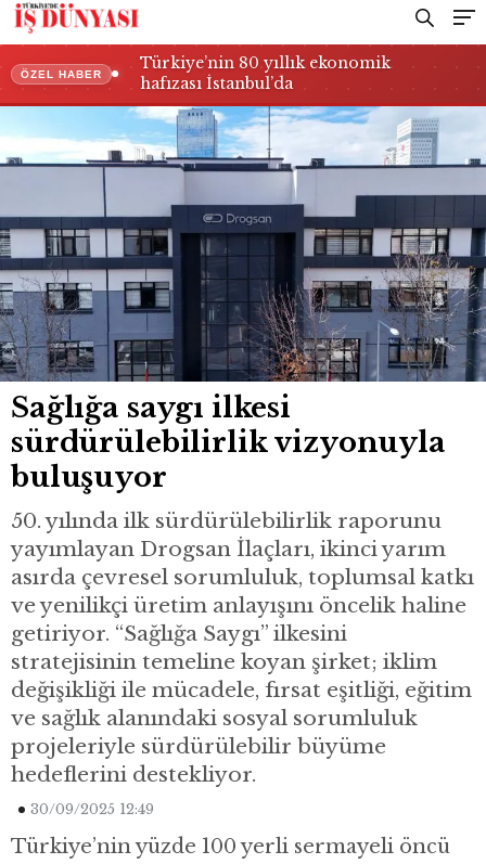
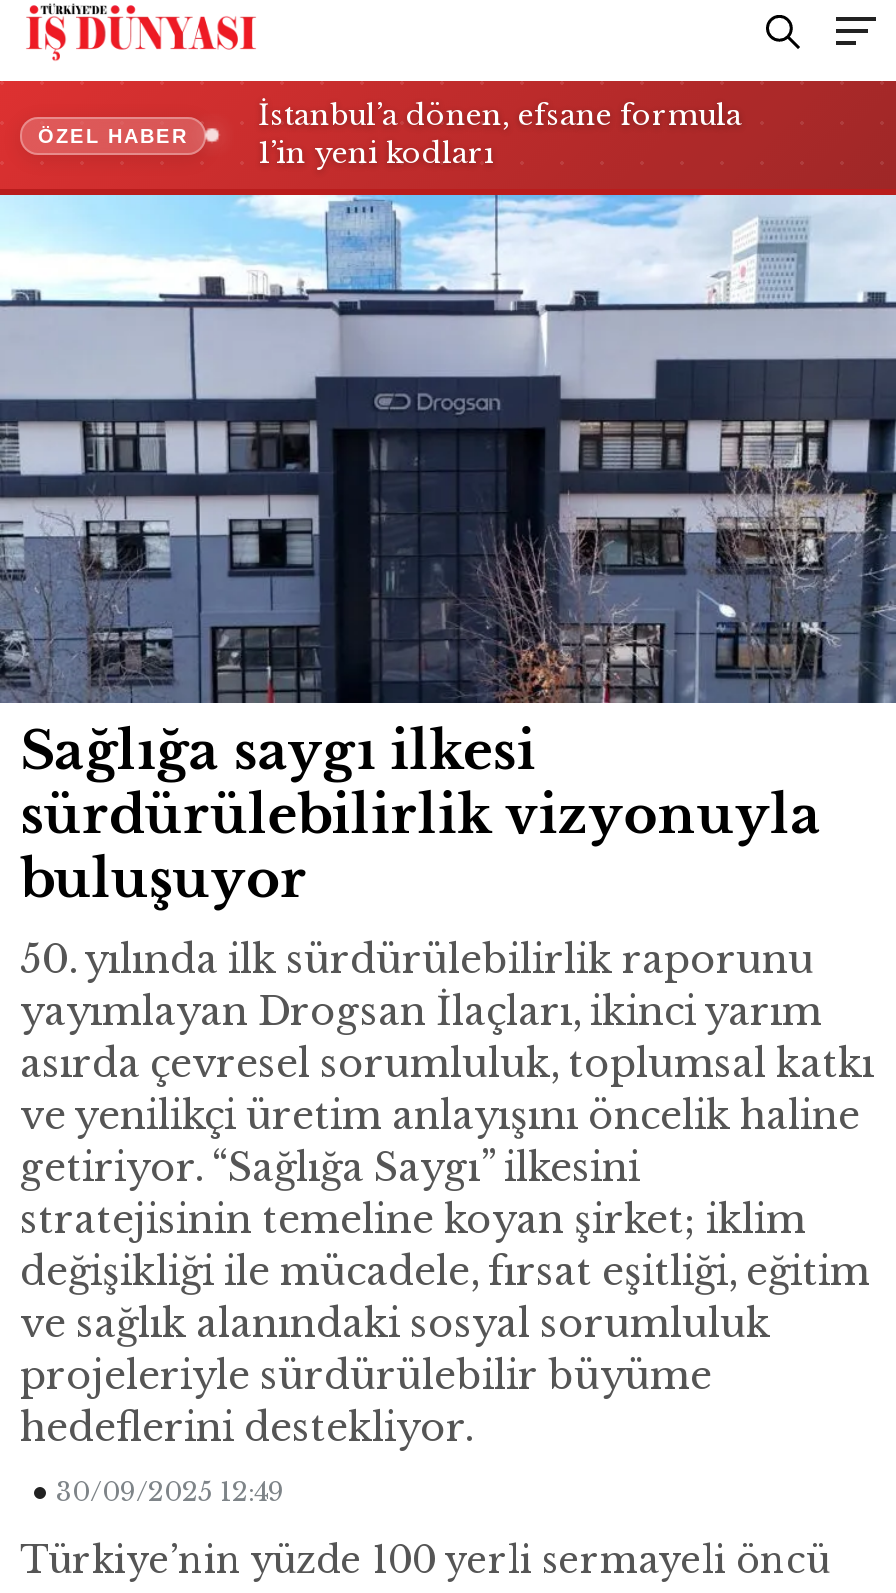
- Türkiye’nin 80 yıllık ekonomik
- hafızası İstanbul’da
+ İstanbul’a dönen, efsane formula
+ 1’in yeni kodları
